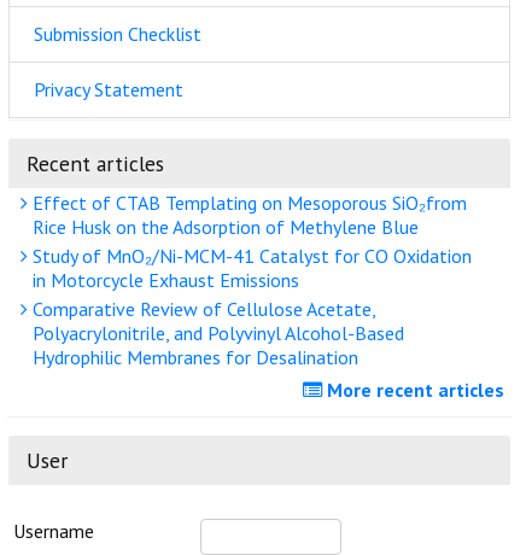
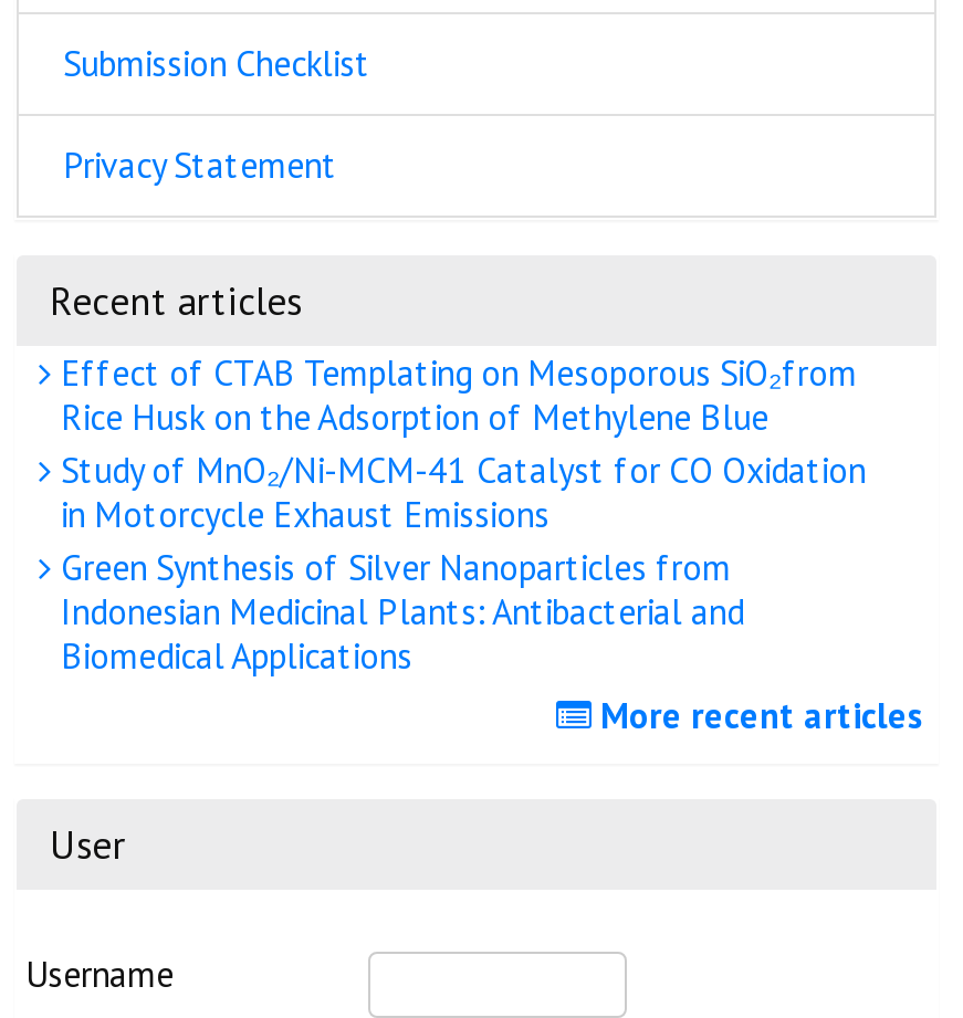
- Comparative Review of Cellulose Acetate,
- Polyacrylonitrile, and Polyvinyl Alcohol-Based
- Hydrophilic Membranes for Desalination
+ Green Synthesis of Silver Nanoparticles from
+ Indonesian Medicinal Plants: Antibacterial and
+ Biomedical Applications
